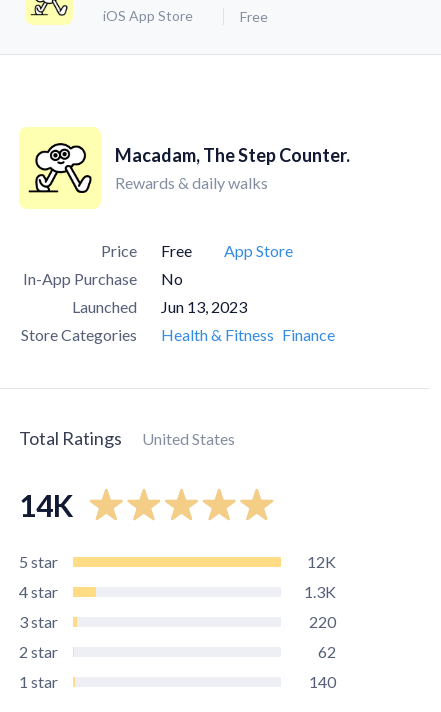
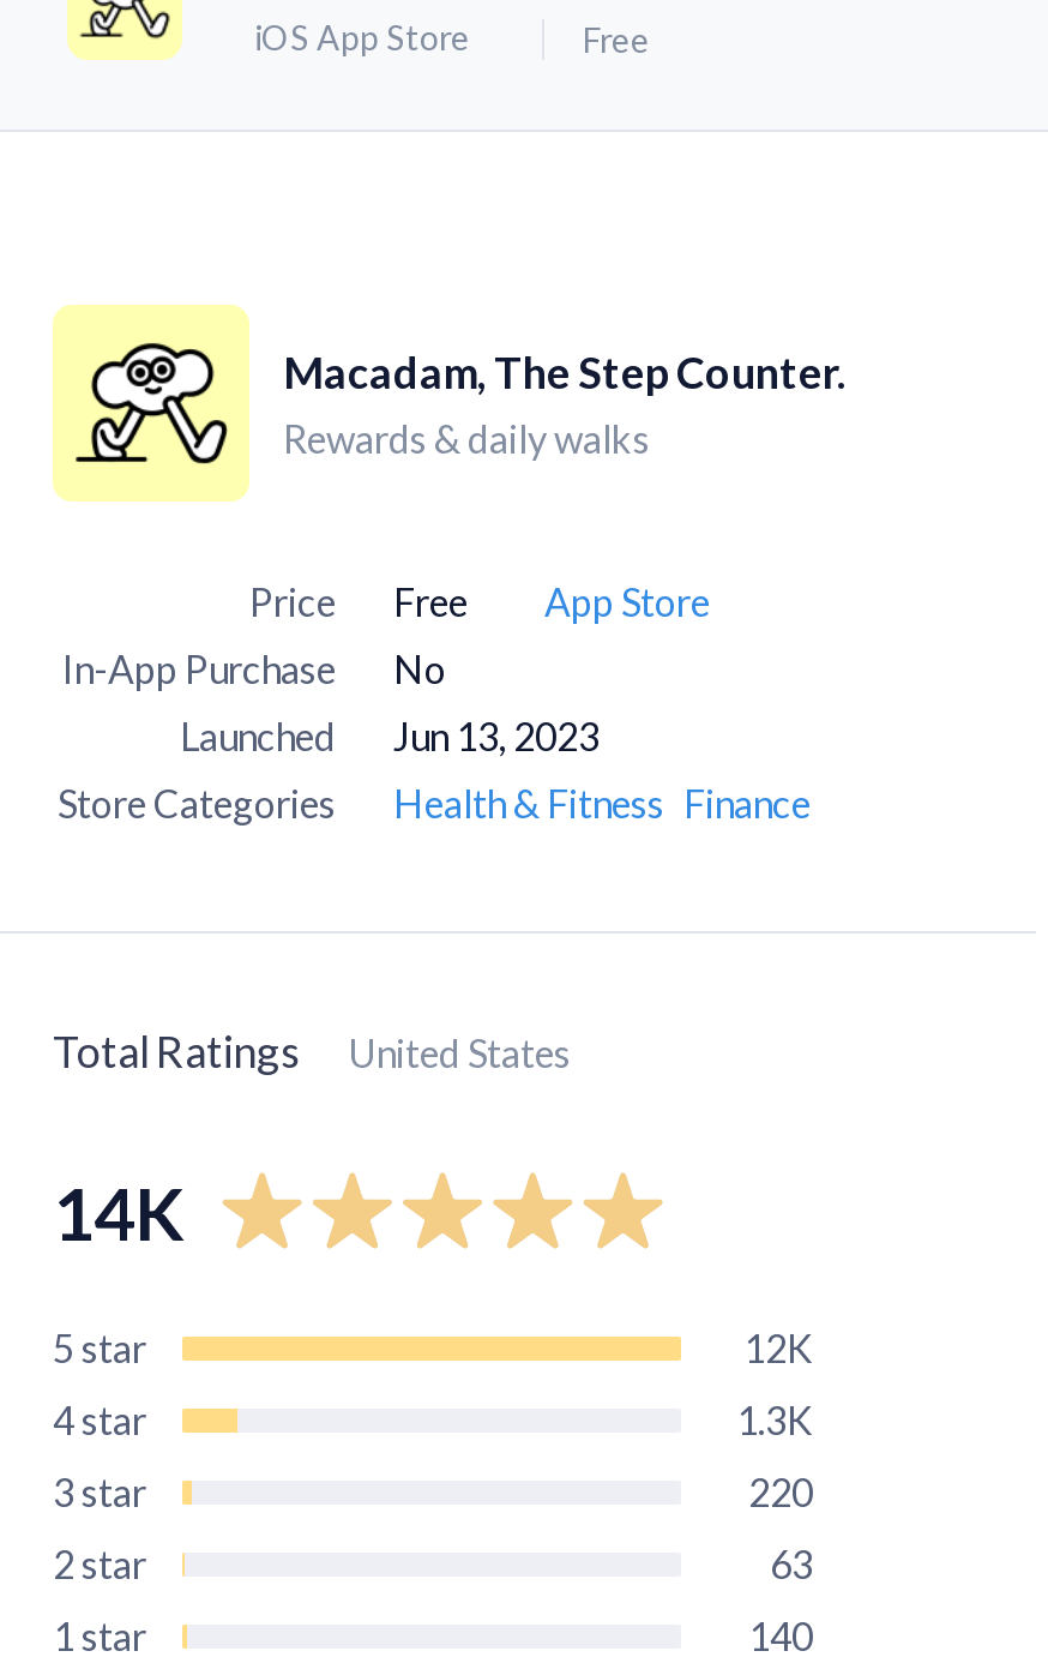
- 62
+ 63
